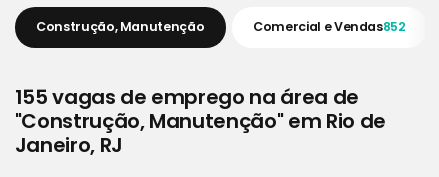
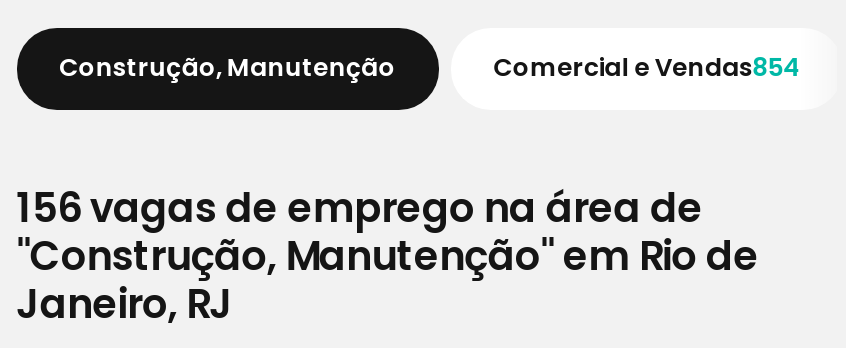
- Comercial e Vendas852
+ Comercial e Vendas854

- 155 vagas de emprego na área de
+ 156 vagas de emprego na área de
